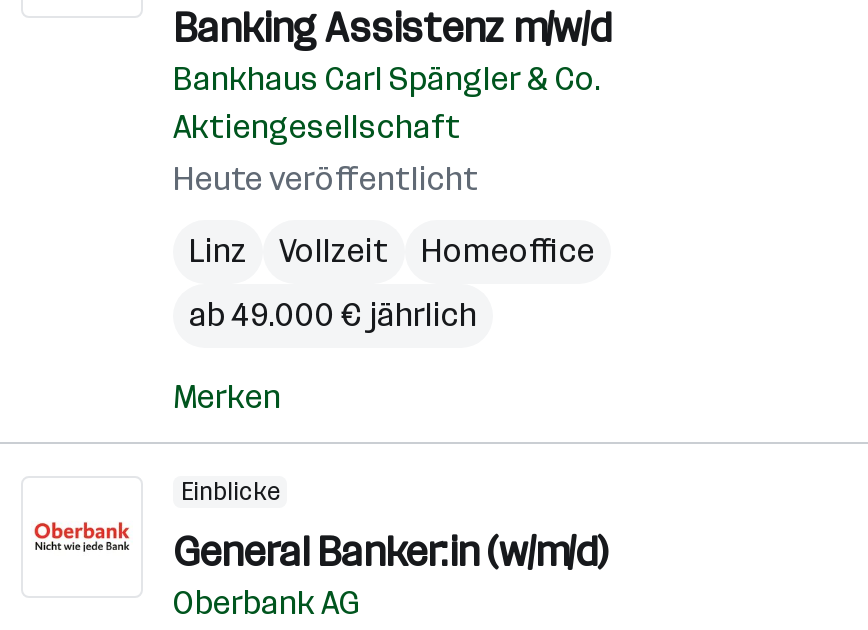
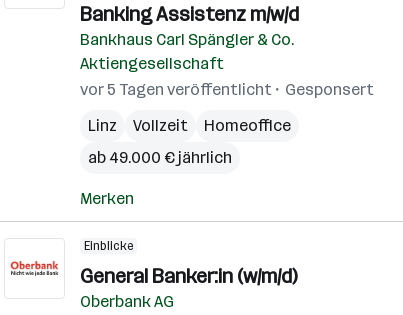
- Heute veröffentlicht
+ vor 5 Tagen veröffentlicht
+ Gesponsert
